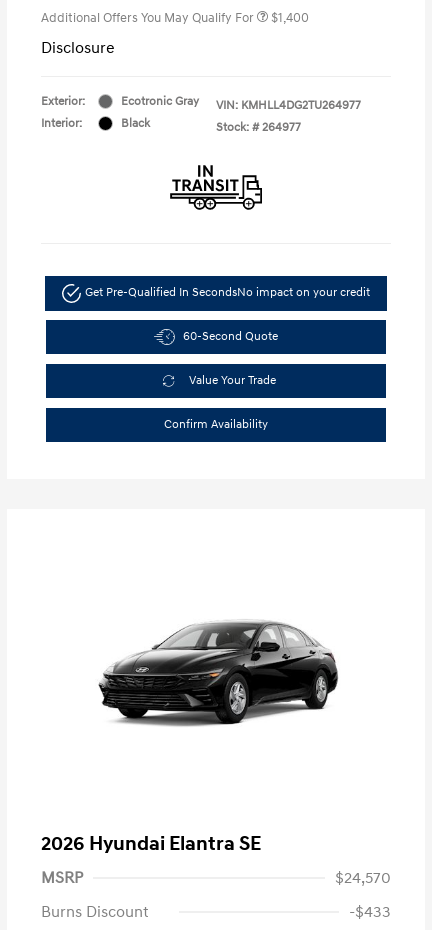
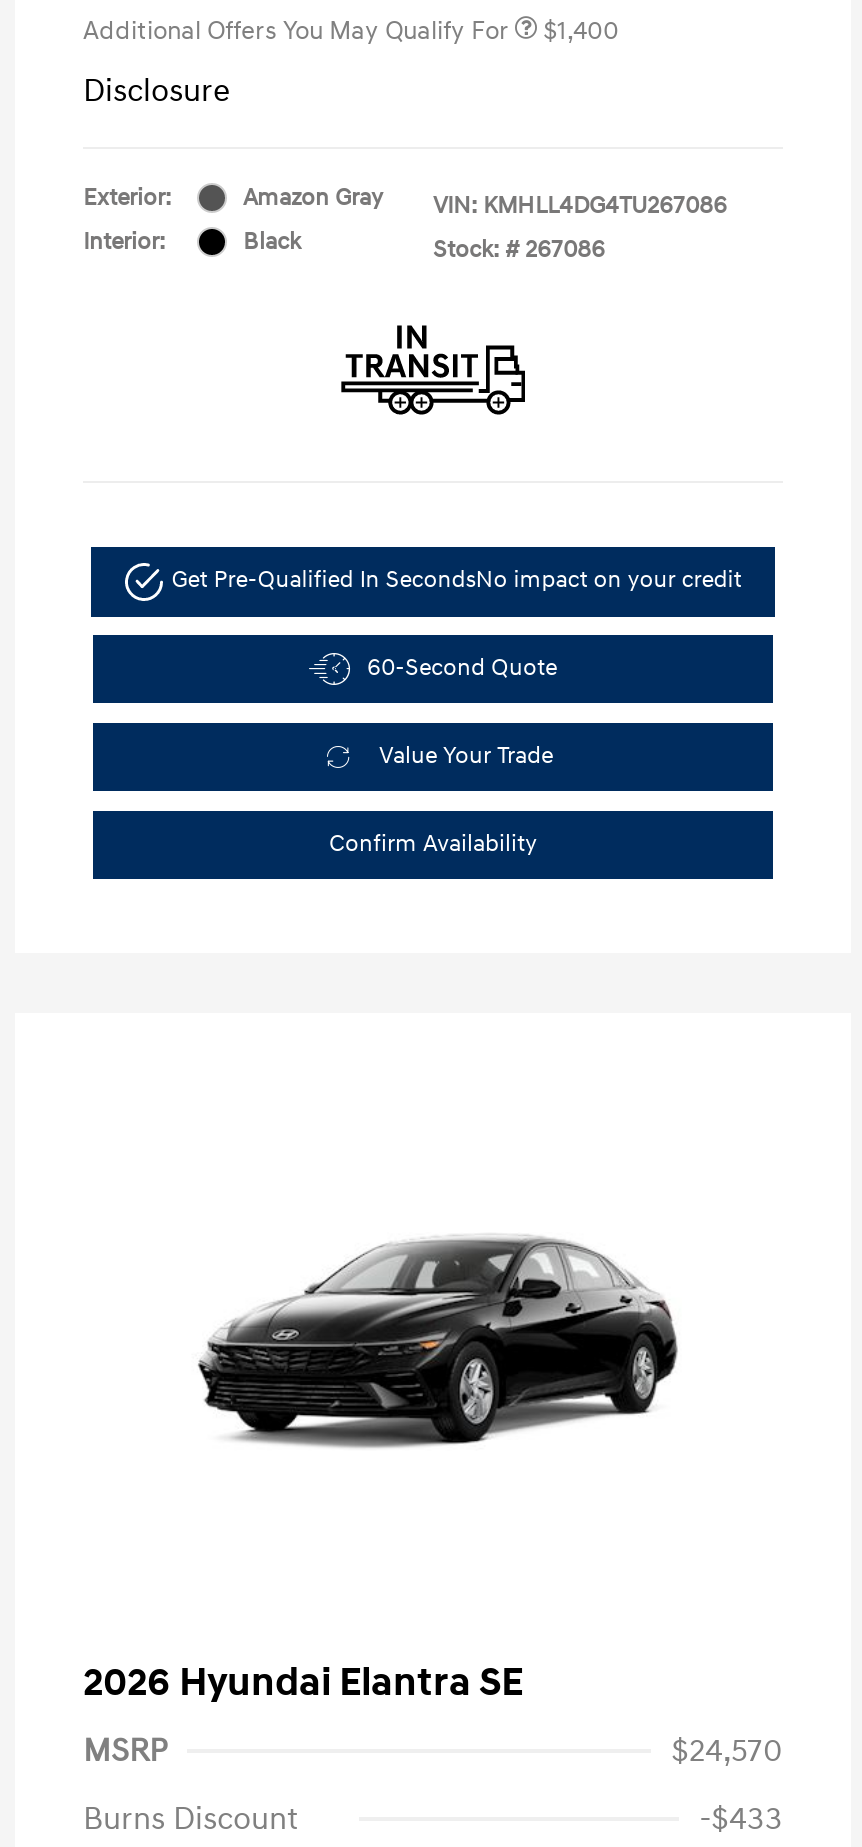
- Ecotronic Gray
+ Amazon Gray

- VIN: KMHLL4DG2TU264977
+ VIN: KMHLL4DG4TU267086

- Stock: # 264977
+ Stock: # 267086
